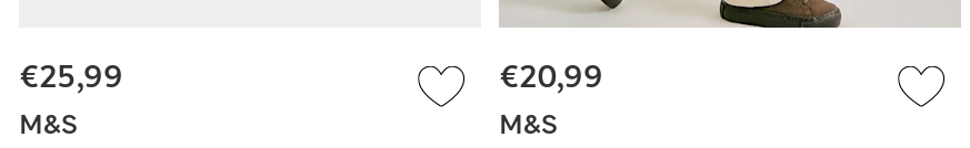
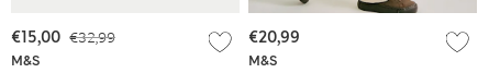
- €25,99
+ €32,99
+ €15,00
